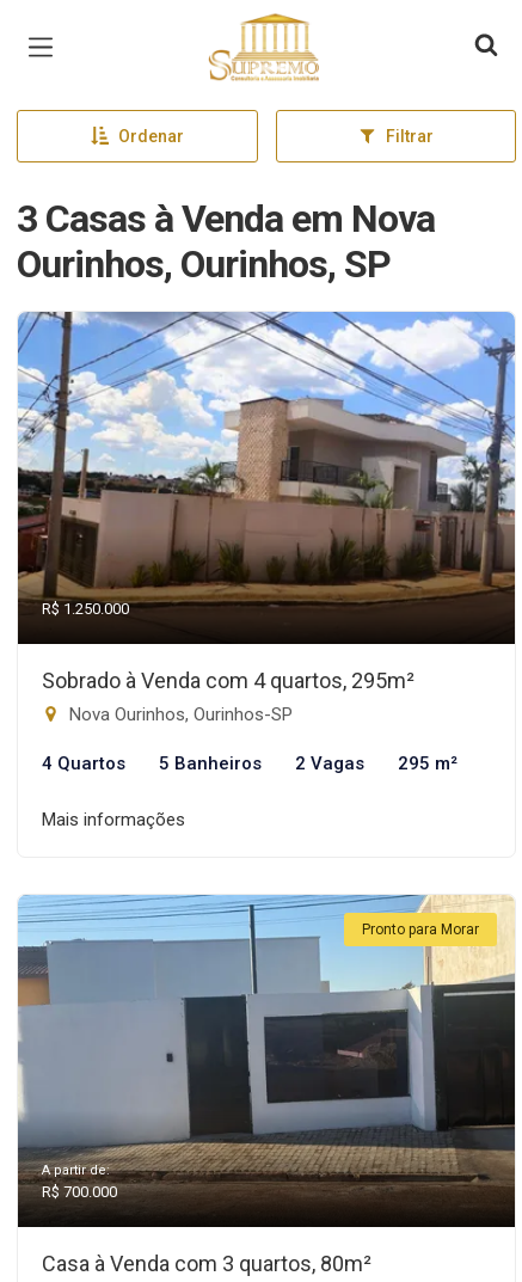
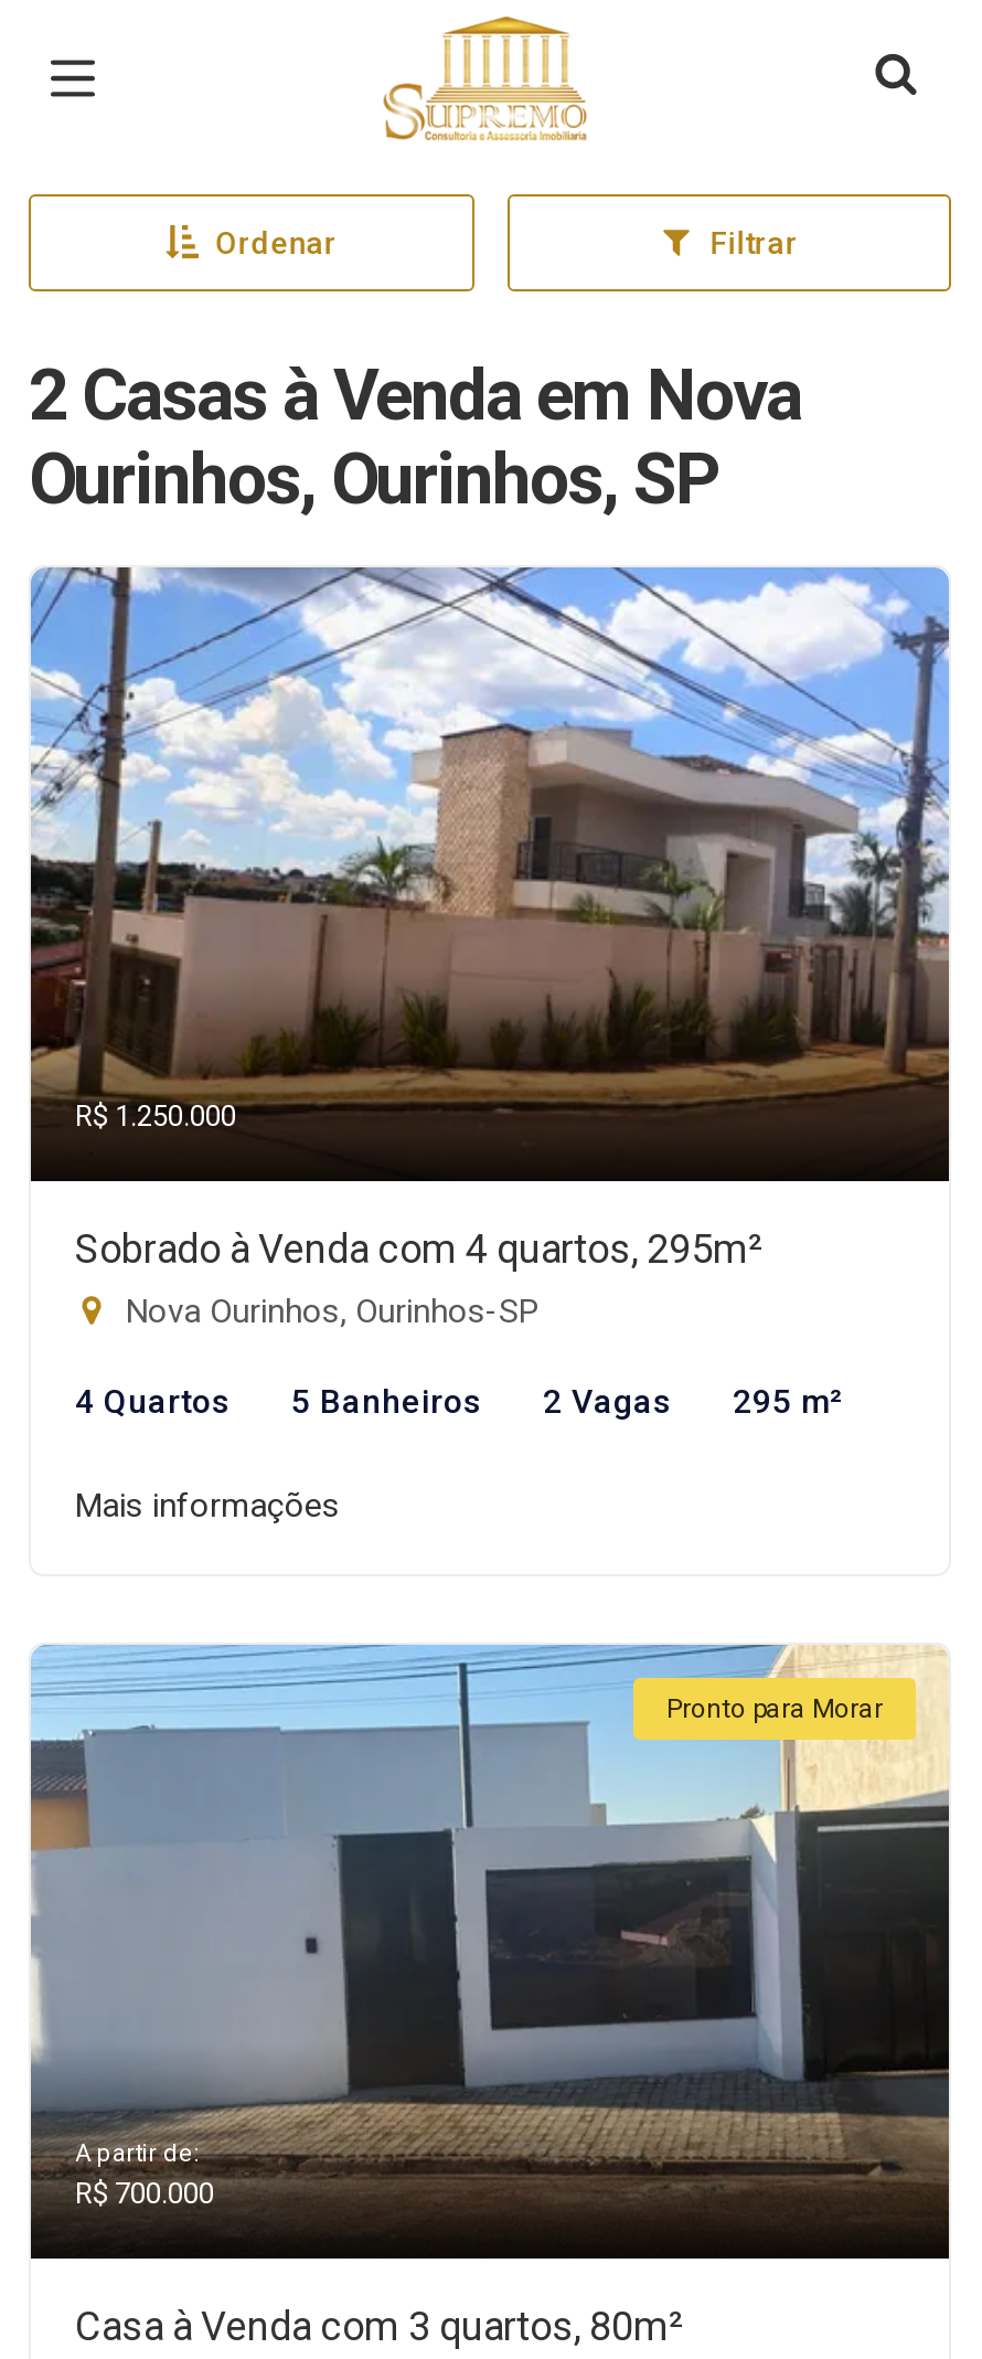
- 3 Casas à Venda em Nova
+ 2 Casas à Venda em Nova
